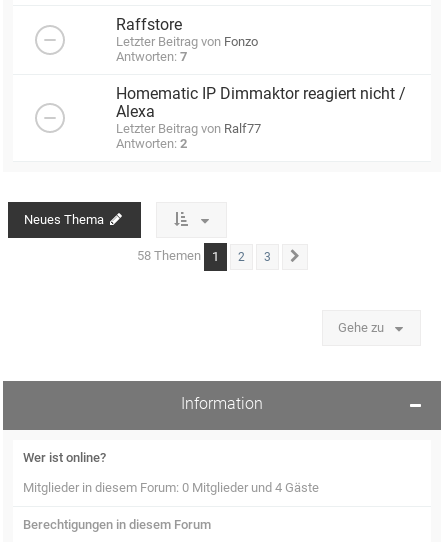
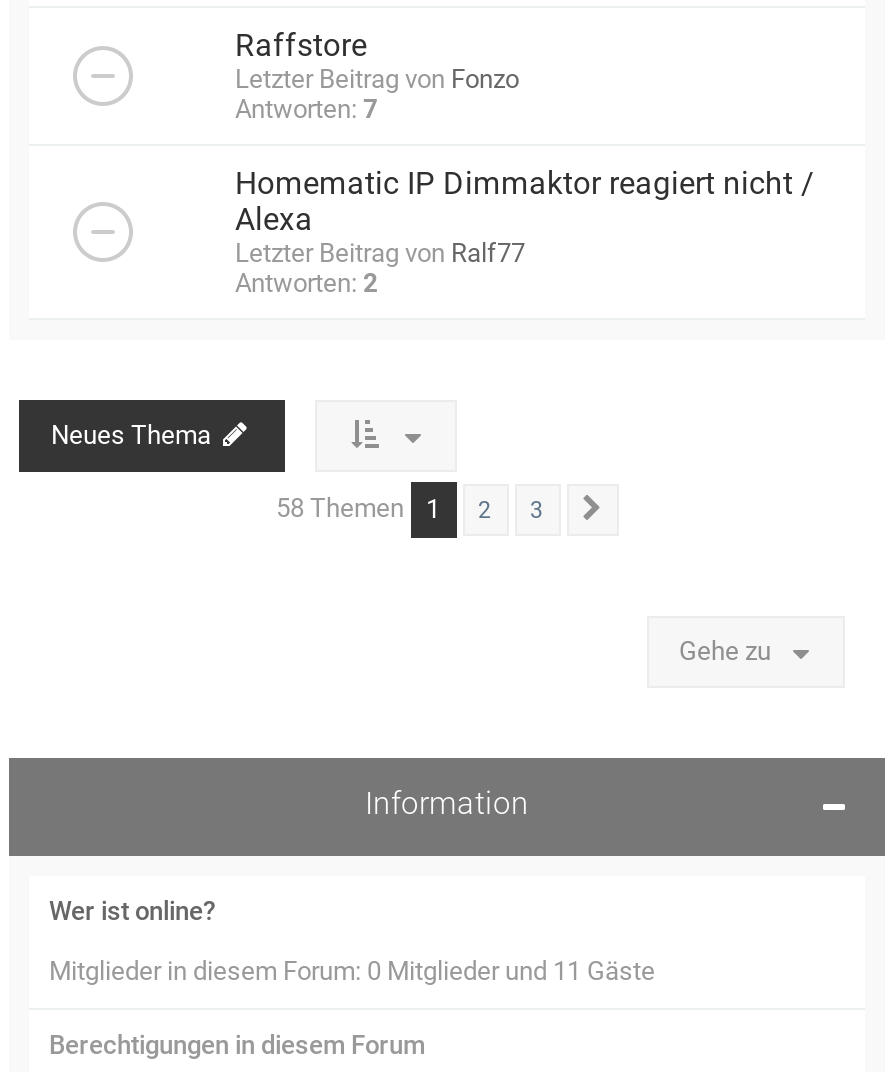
- Mitglieder in diesem Forum: 0 Mitglieder und 4 Gäste
+ Mitglieder in diesem Forum: 0 Mitglieder und 11 Gäste
